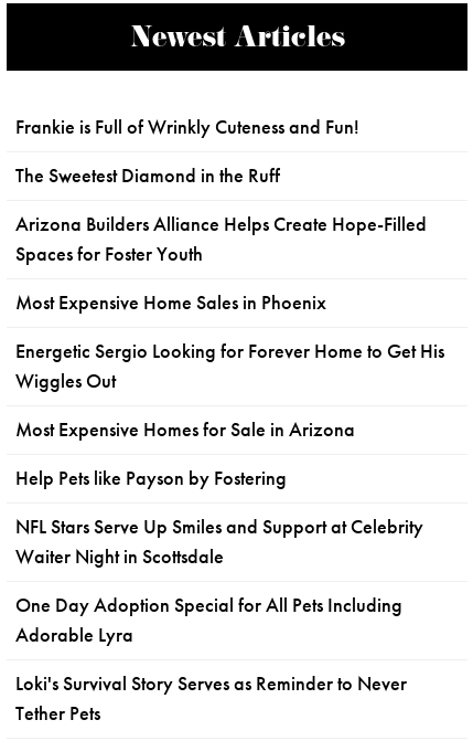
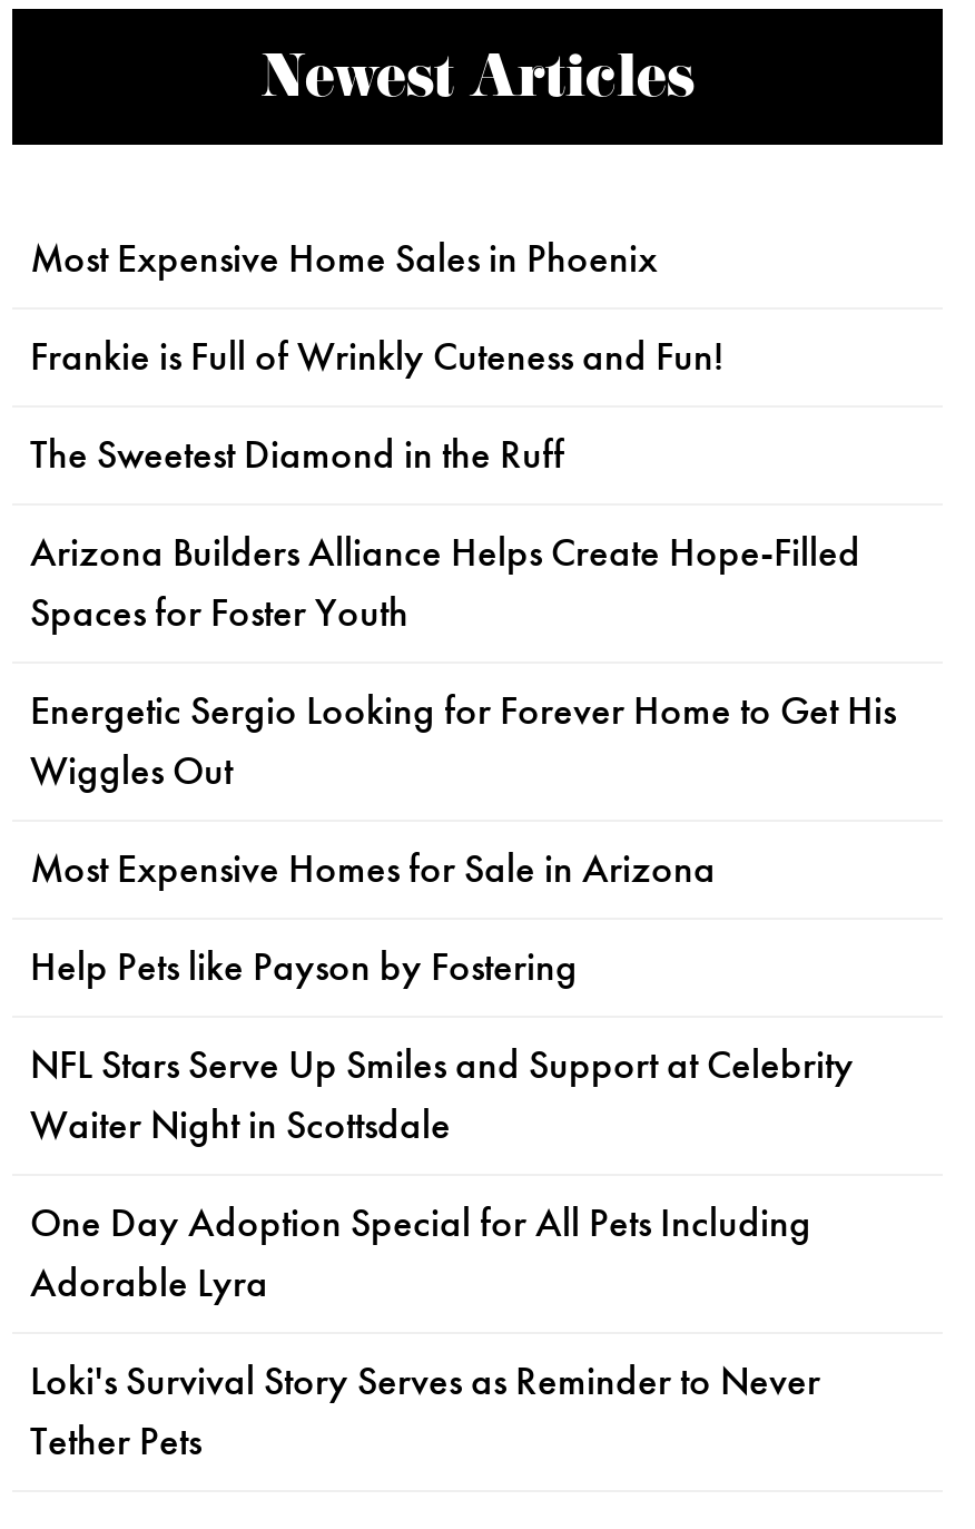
moved down: Frankie is Full of Wrinkly Cuteness and Fun! | The Sweetest Diamond in the Ruff | Arizona Builders Alliance Helps Create Hope-Filled | Spaces for Foster Youth

moved up: Most Expensive Home Sales in Phoenix
